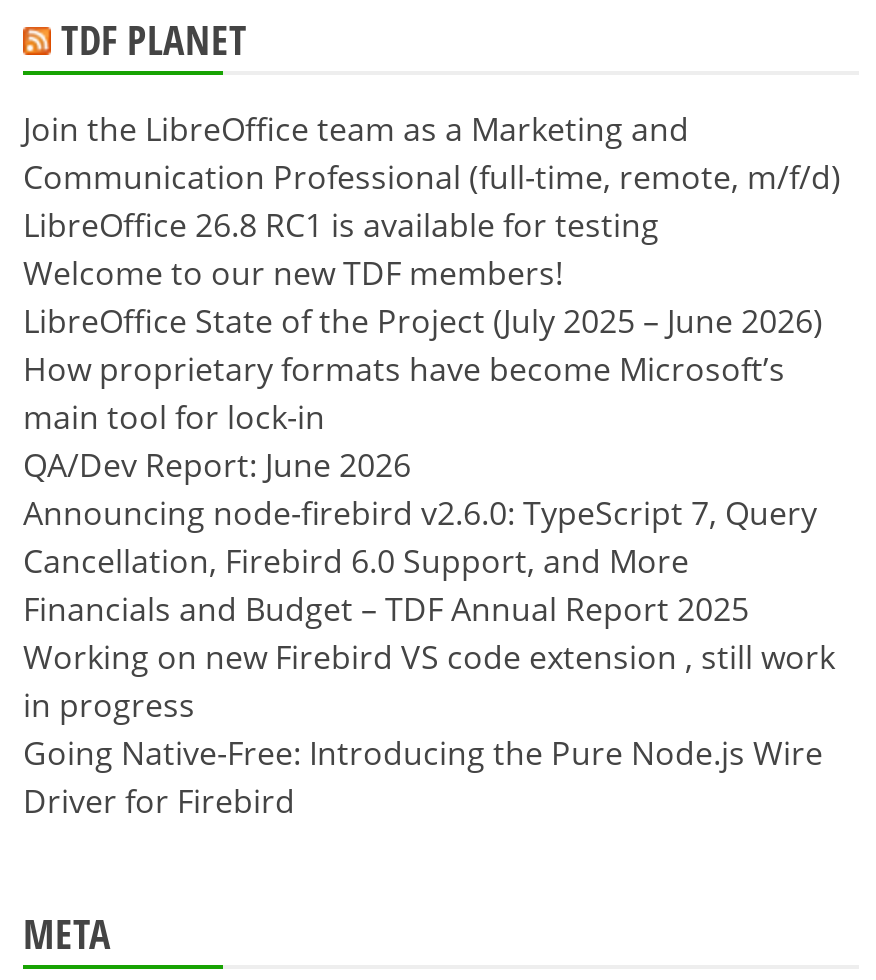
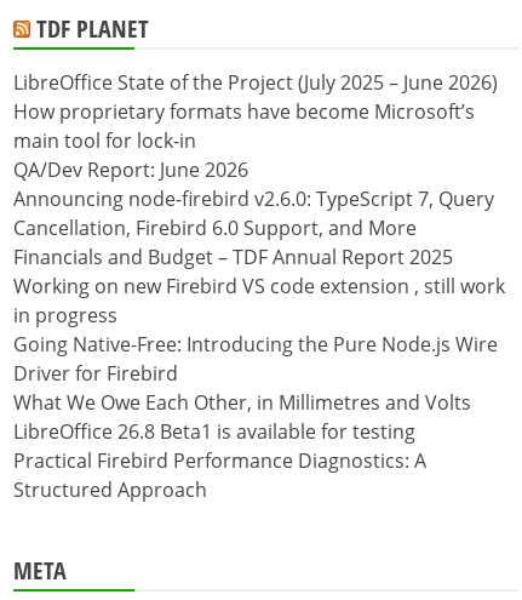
- Join the LibreOffice team as a Marketing and
- Communication Professional (full-time, remote, m/f/d)
- LibreOffice 26.8 RC1 is available for testing
- Welcome to our new TDF members!

moved up: LibreOffice State of the Project (July 2025 – June 2026) | How proprietary formats have become Microsoft’s | main tool for lock-in | ... | Going Native-Free: Introducing the Pure Node.js Wire | Driver for Firebird

+ What We Owe Each Other, in Millimetres and Volts
+ LibreOffice 26.8 Beta1 is available for testing
+ Practical Firebird Performance Diagnostics: A
+ Structured Approach
